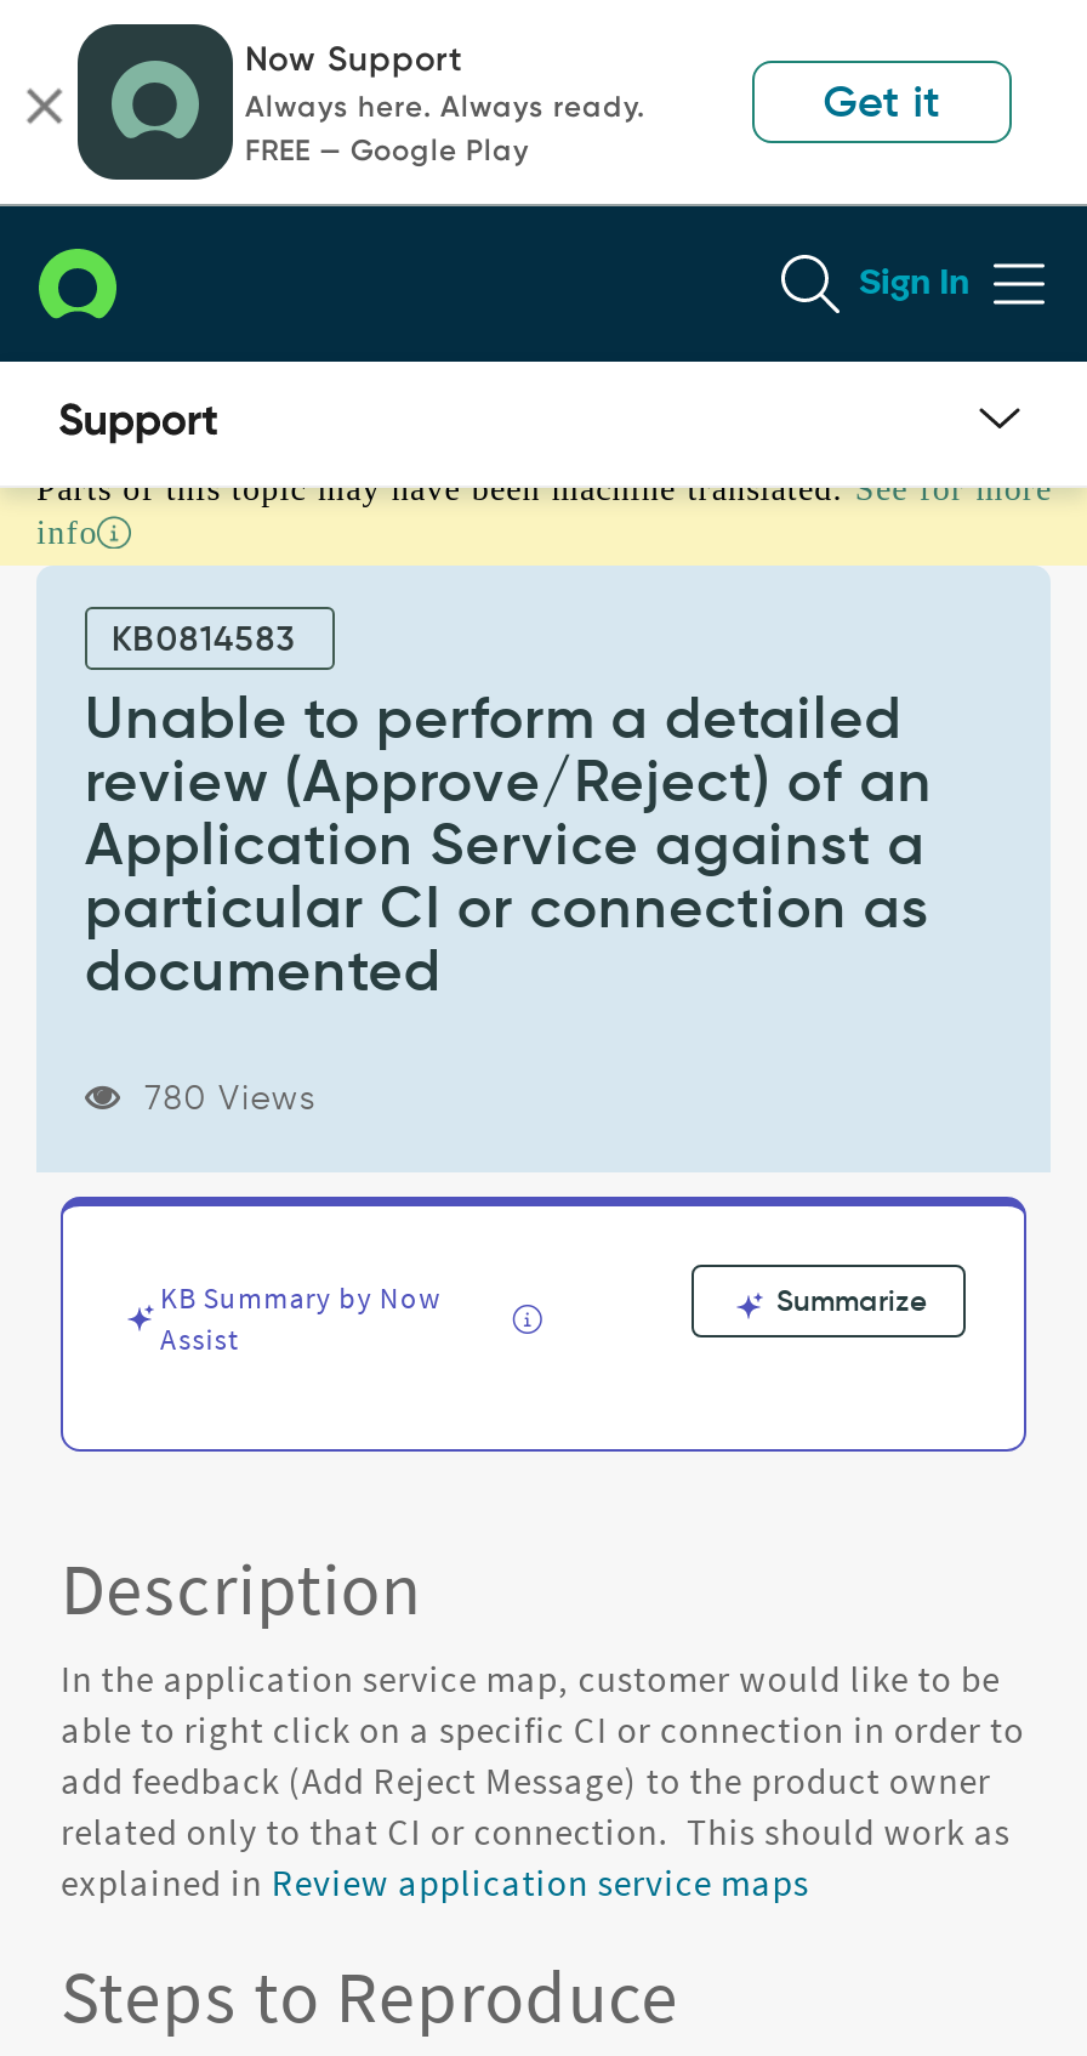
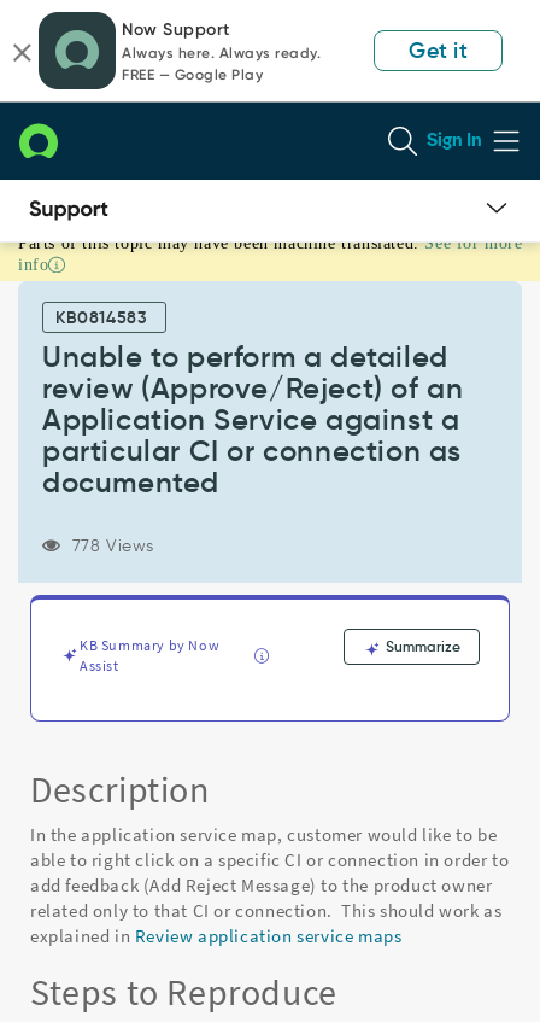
- 780 Views
+ 778 Views
